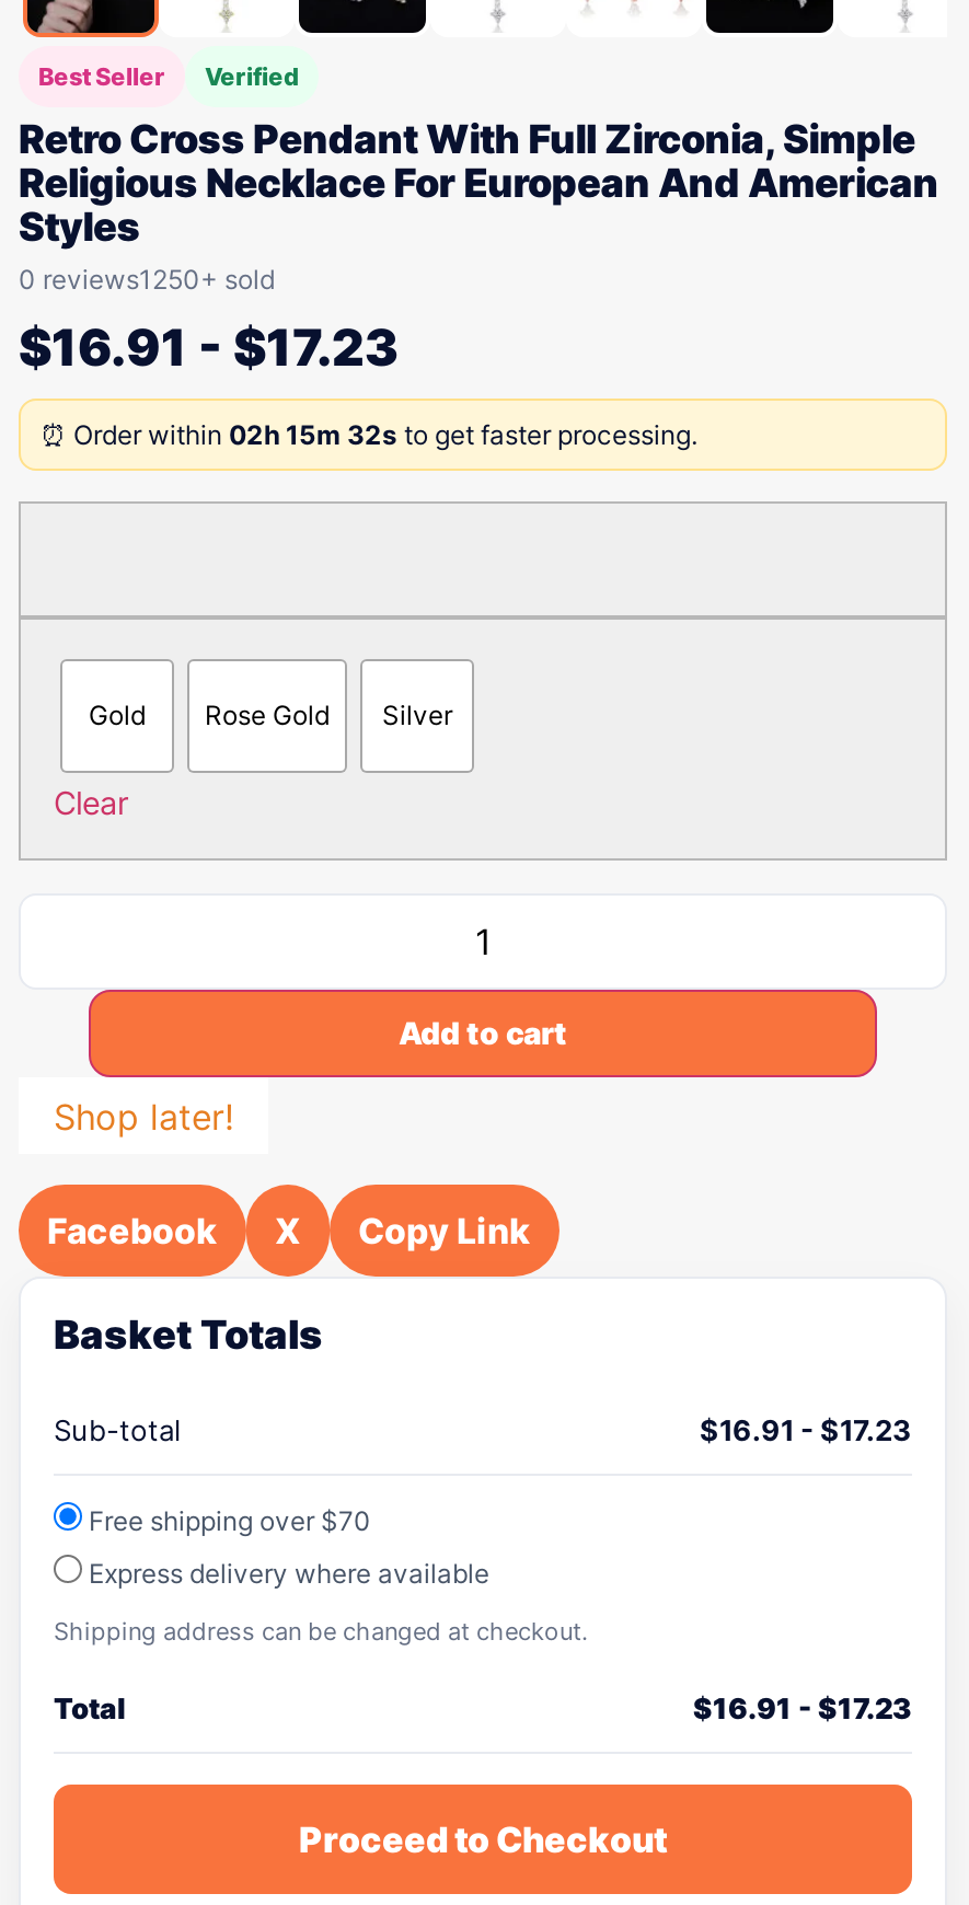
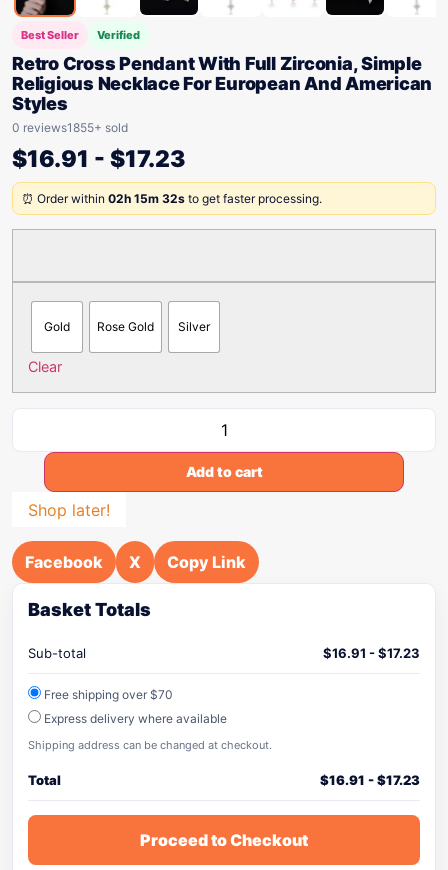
- 0 reviews1250+ sold
+ 0 reviews1855+ sold
